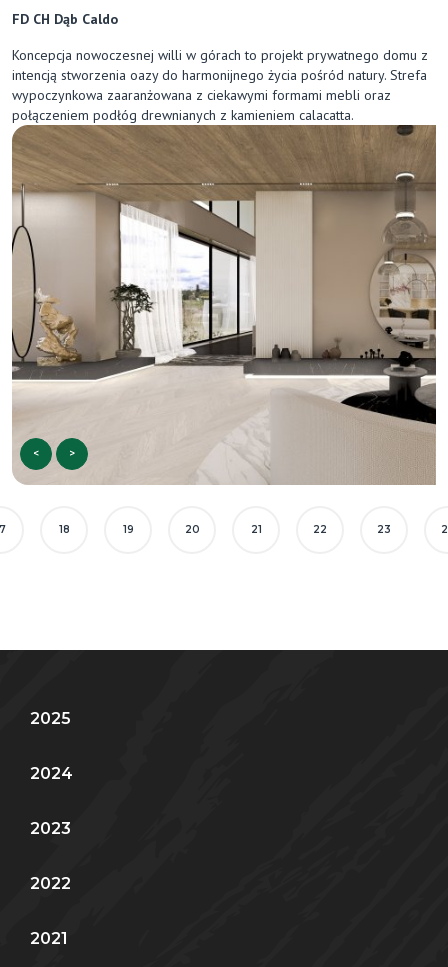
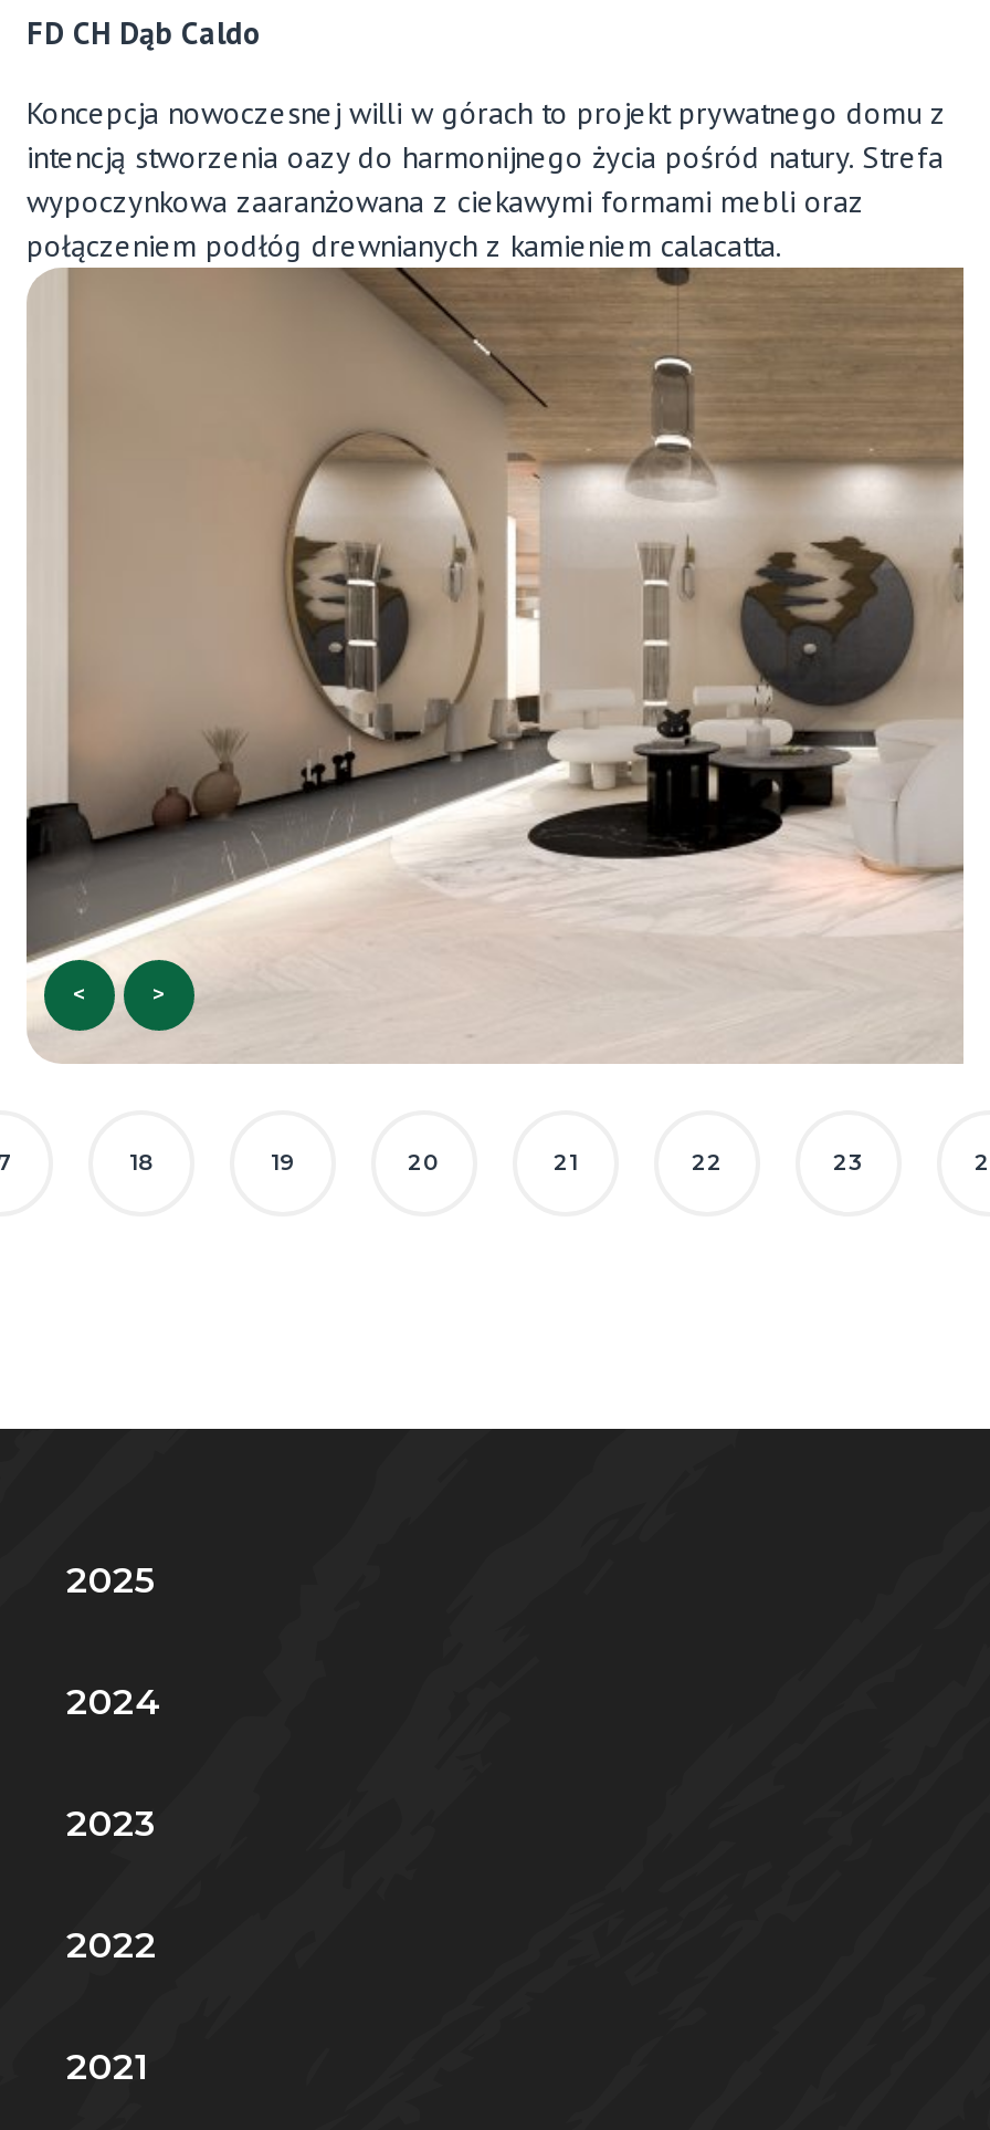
- [image]
+ [image]
